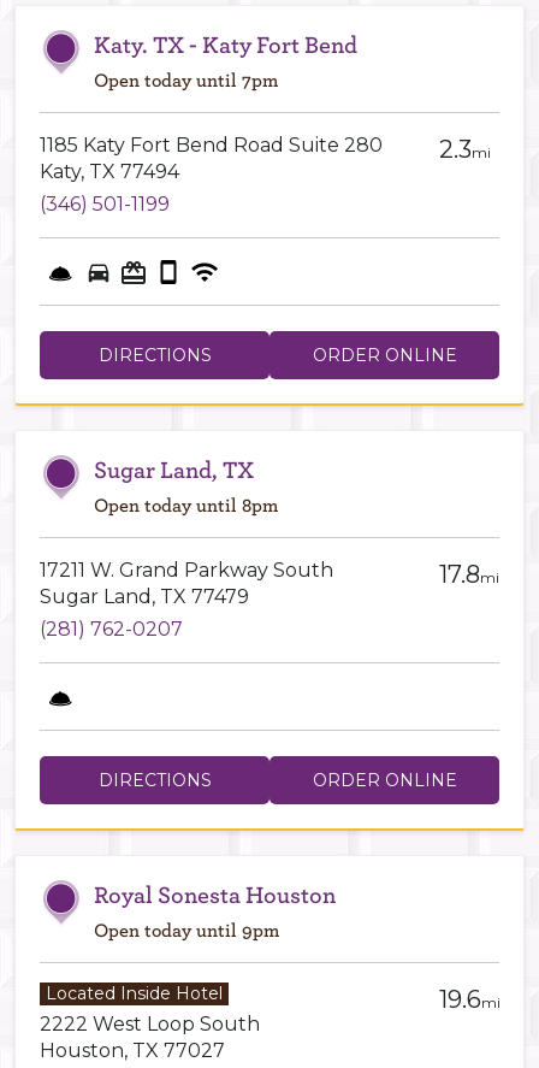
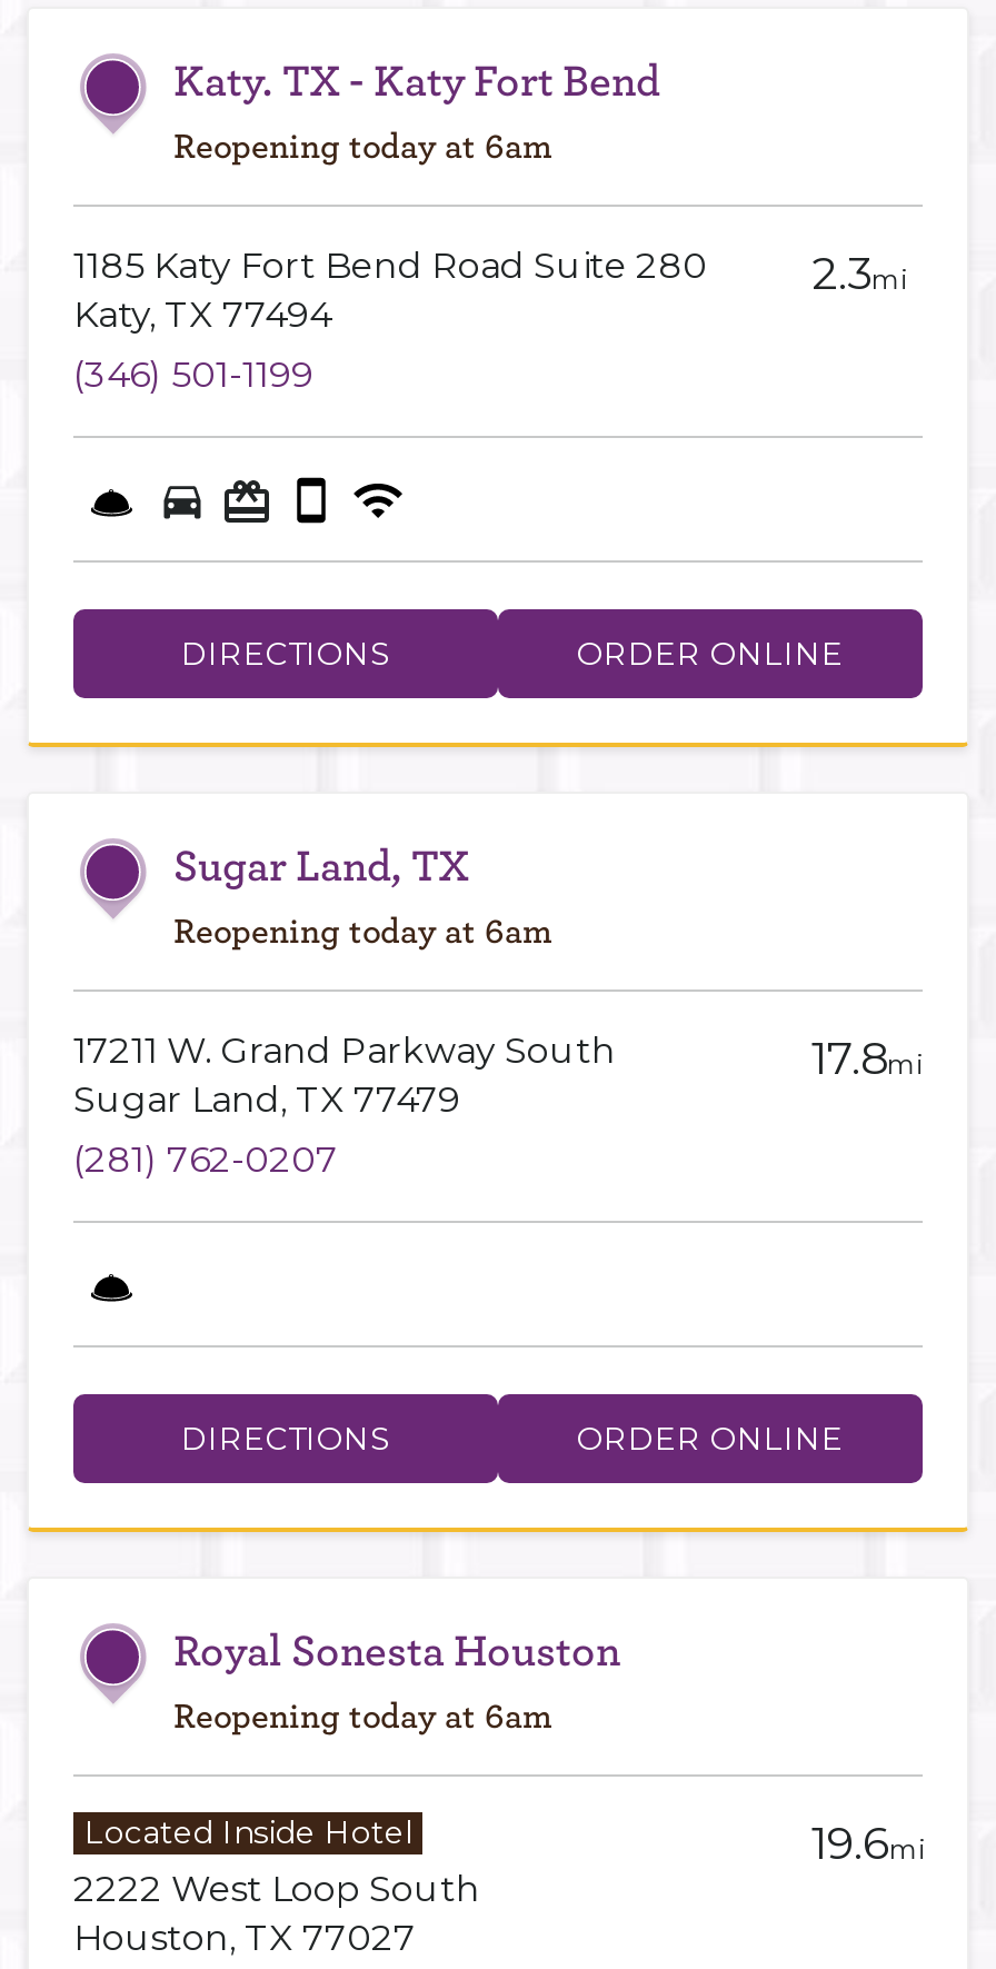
- Open today until 7pm
+ Reopening today at 6am

- Open today until 8pm
+ Reopening today at 6am

- Open today until 9pm
+ Reopening today at 6am
